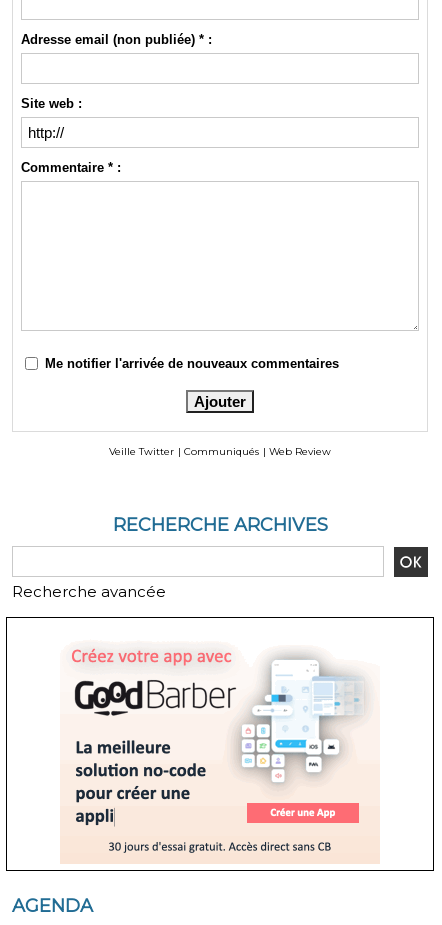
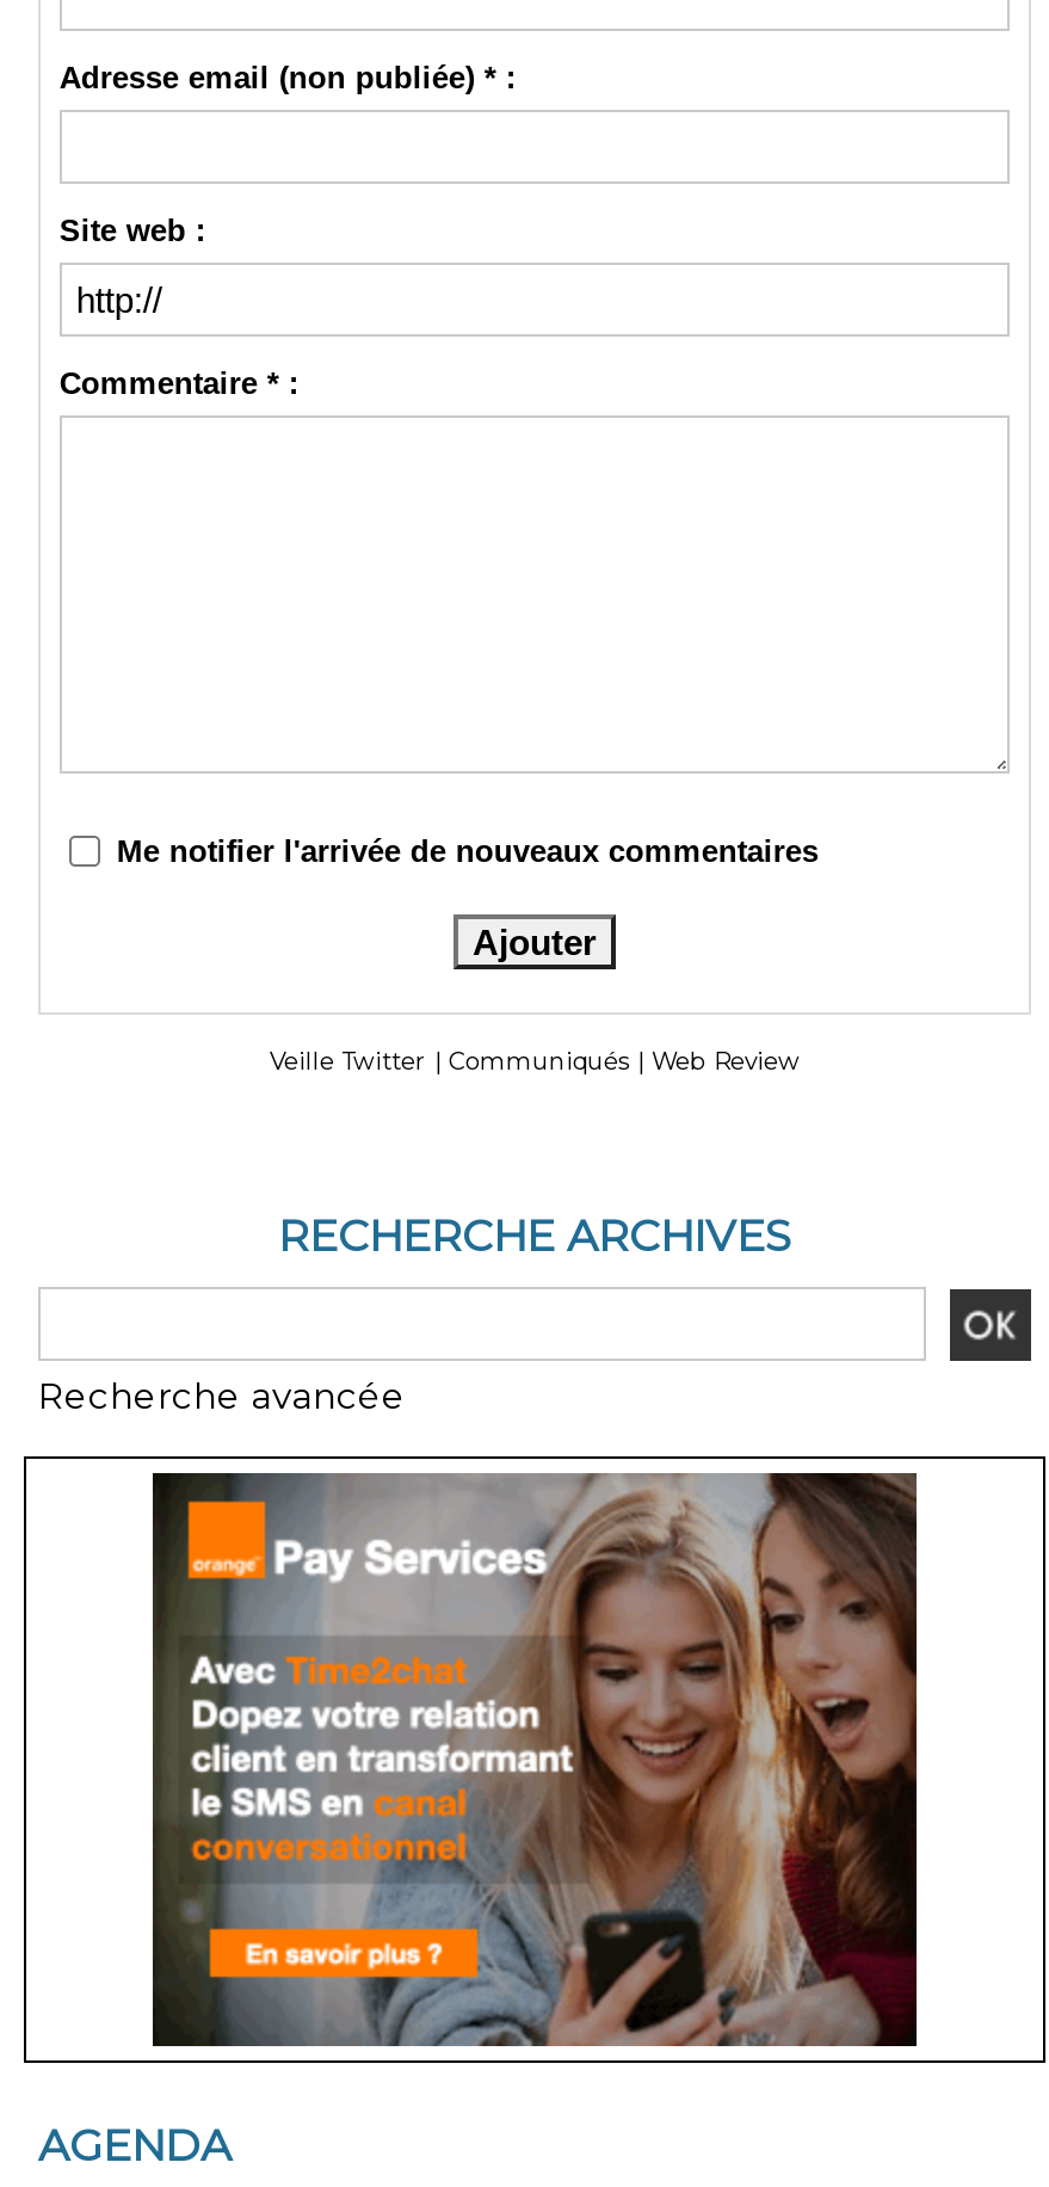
- [image]
+ [image]
